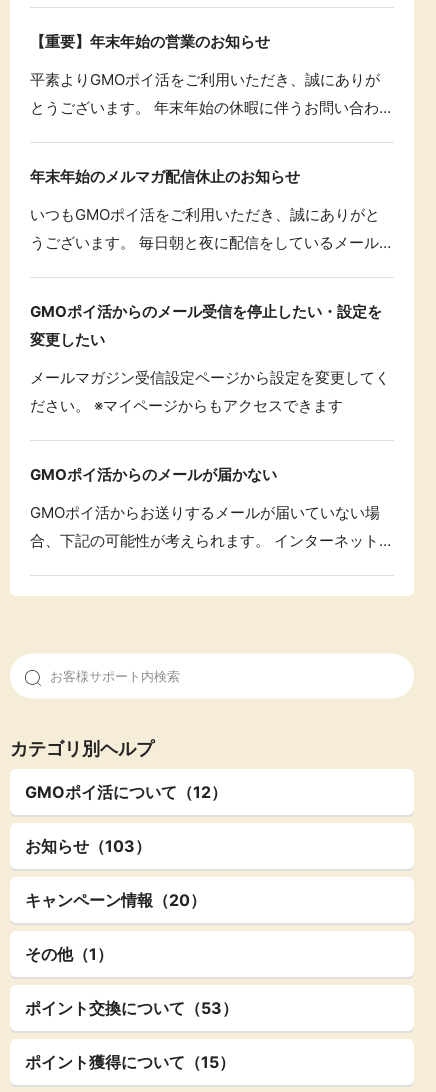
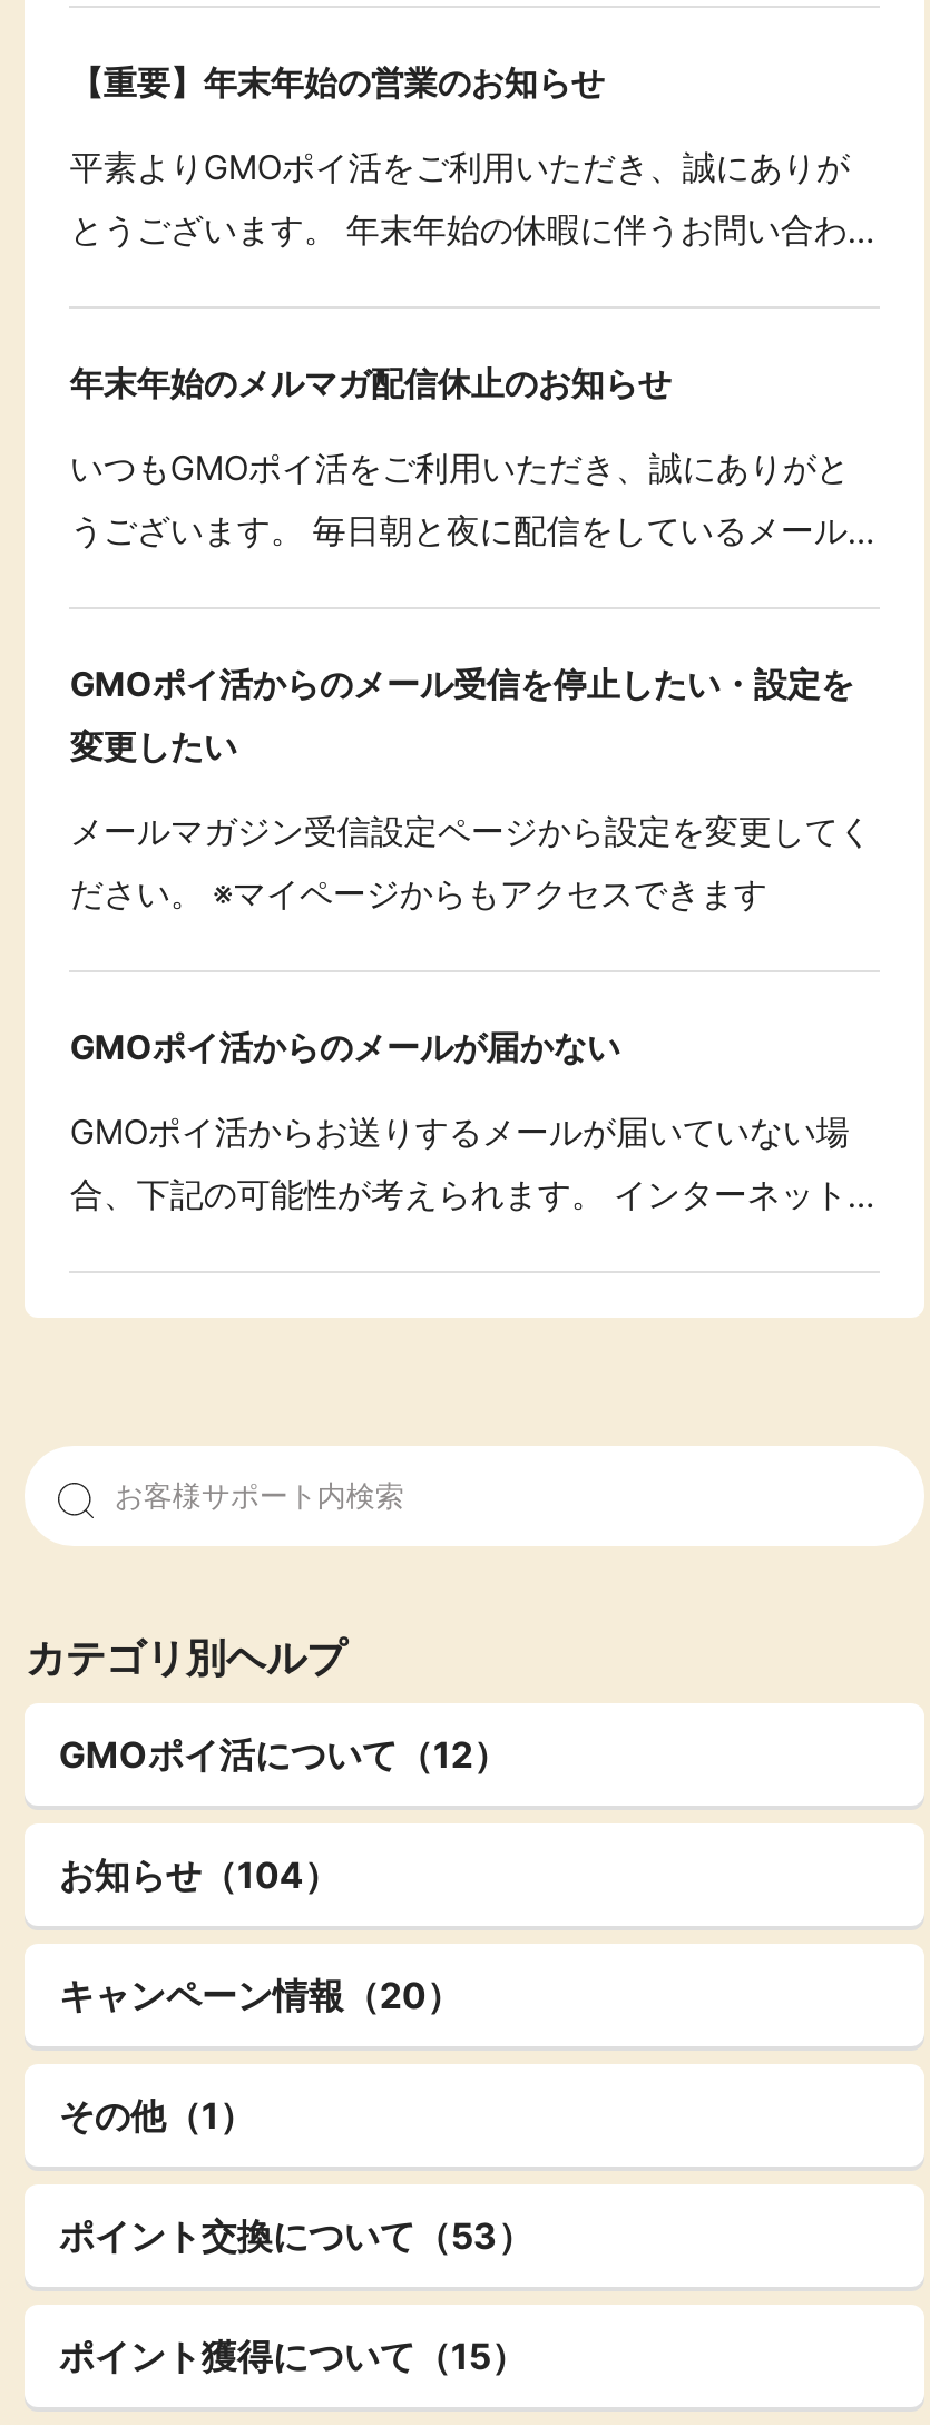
- お知らせ（103）
+ お知らせ（104）
